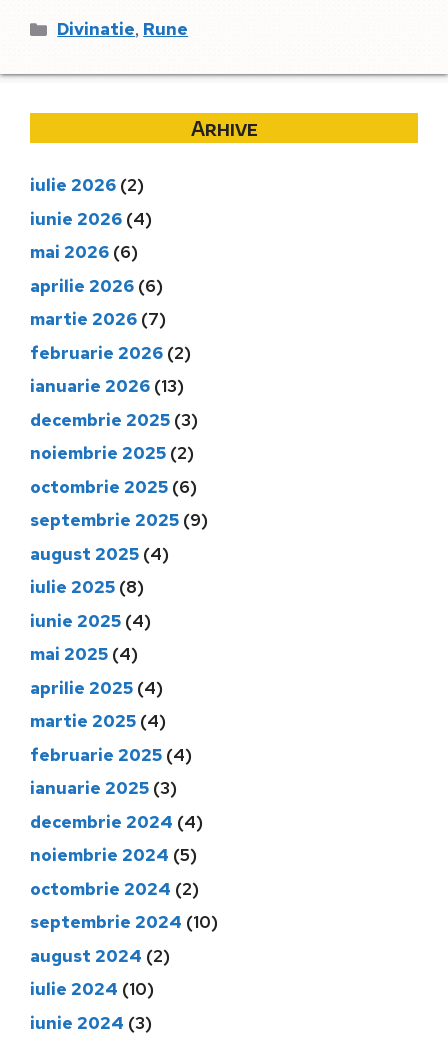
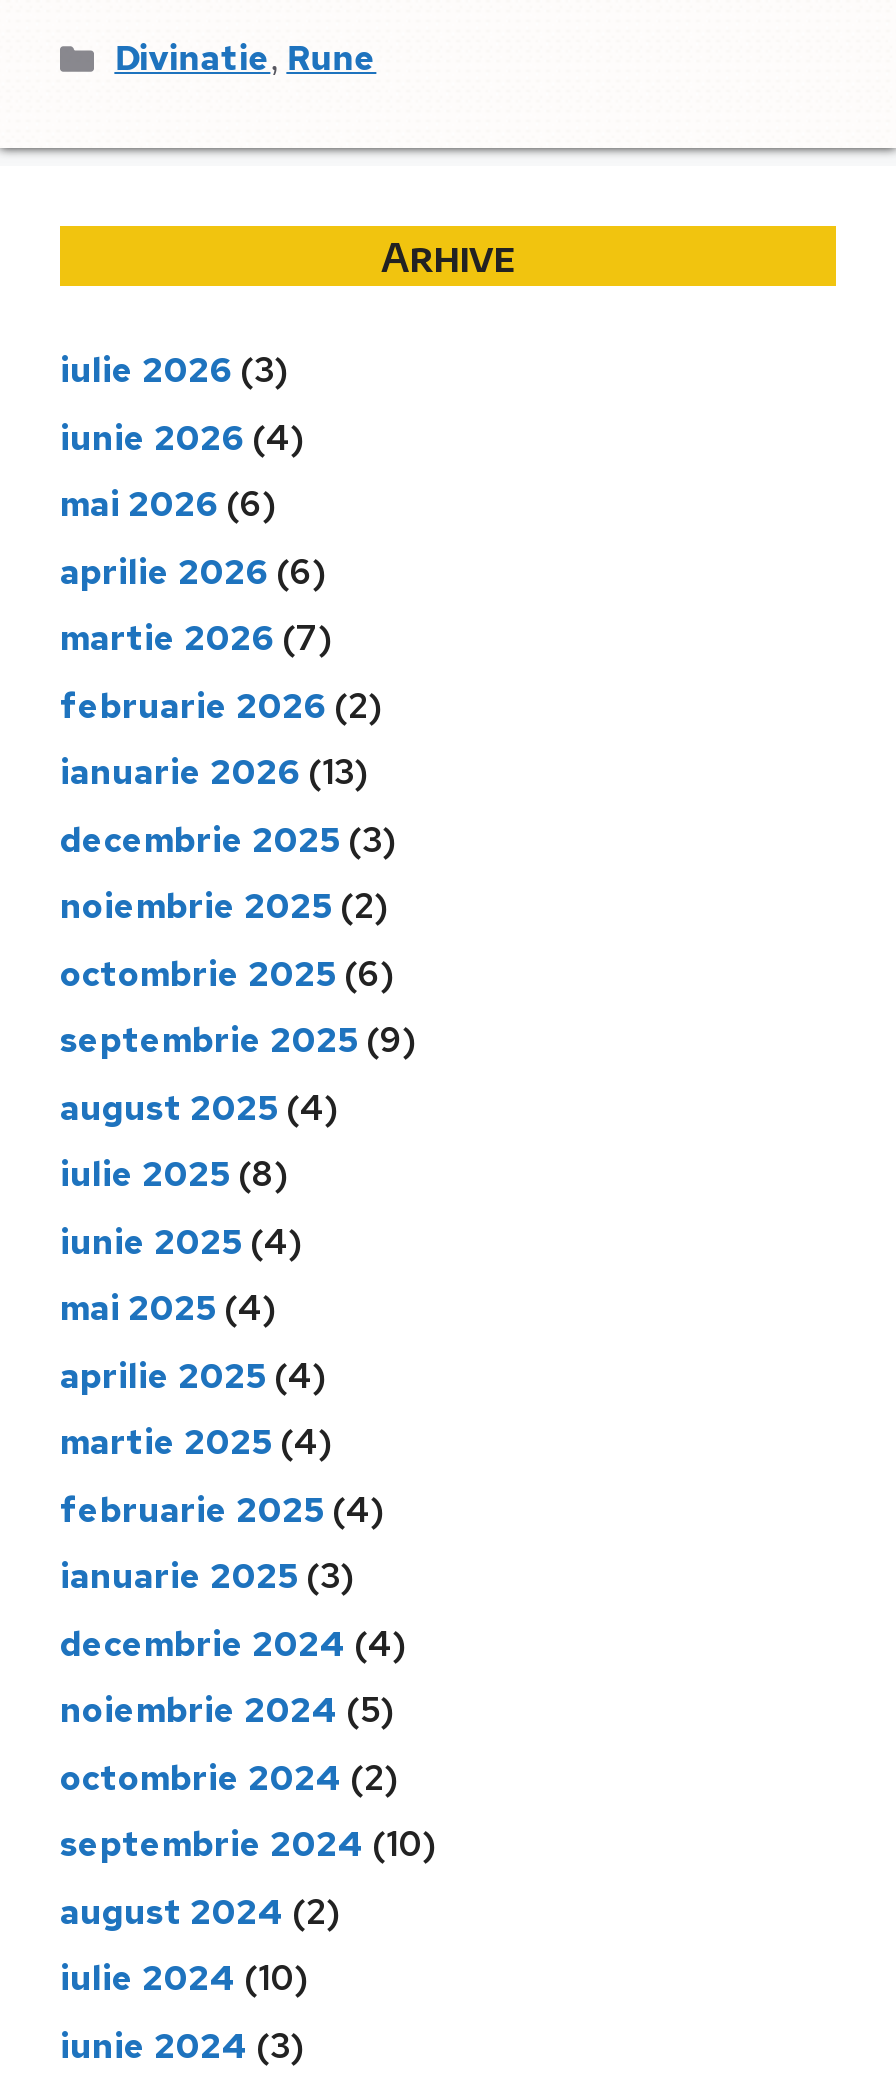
- iulie 2026 (2)
+ iulie 2026 (3)
